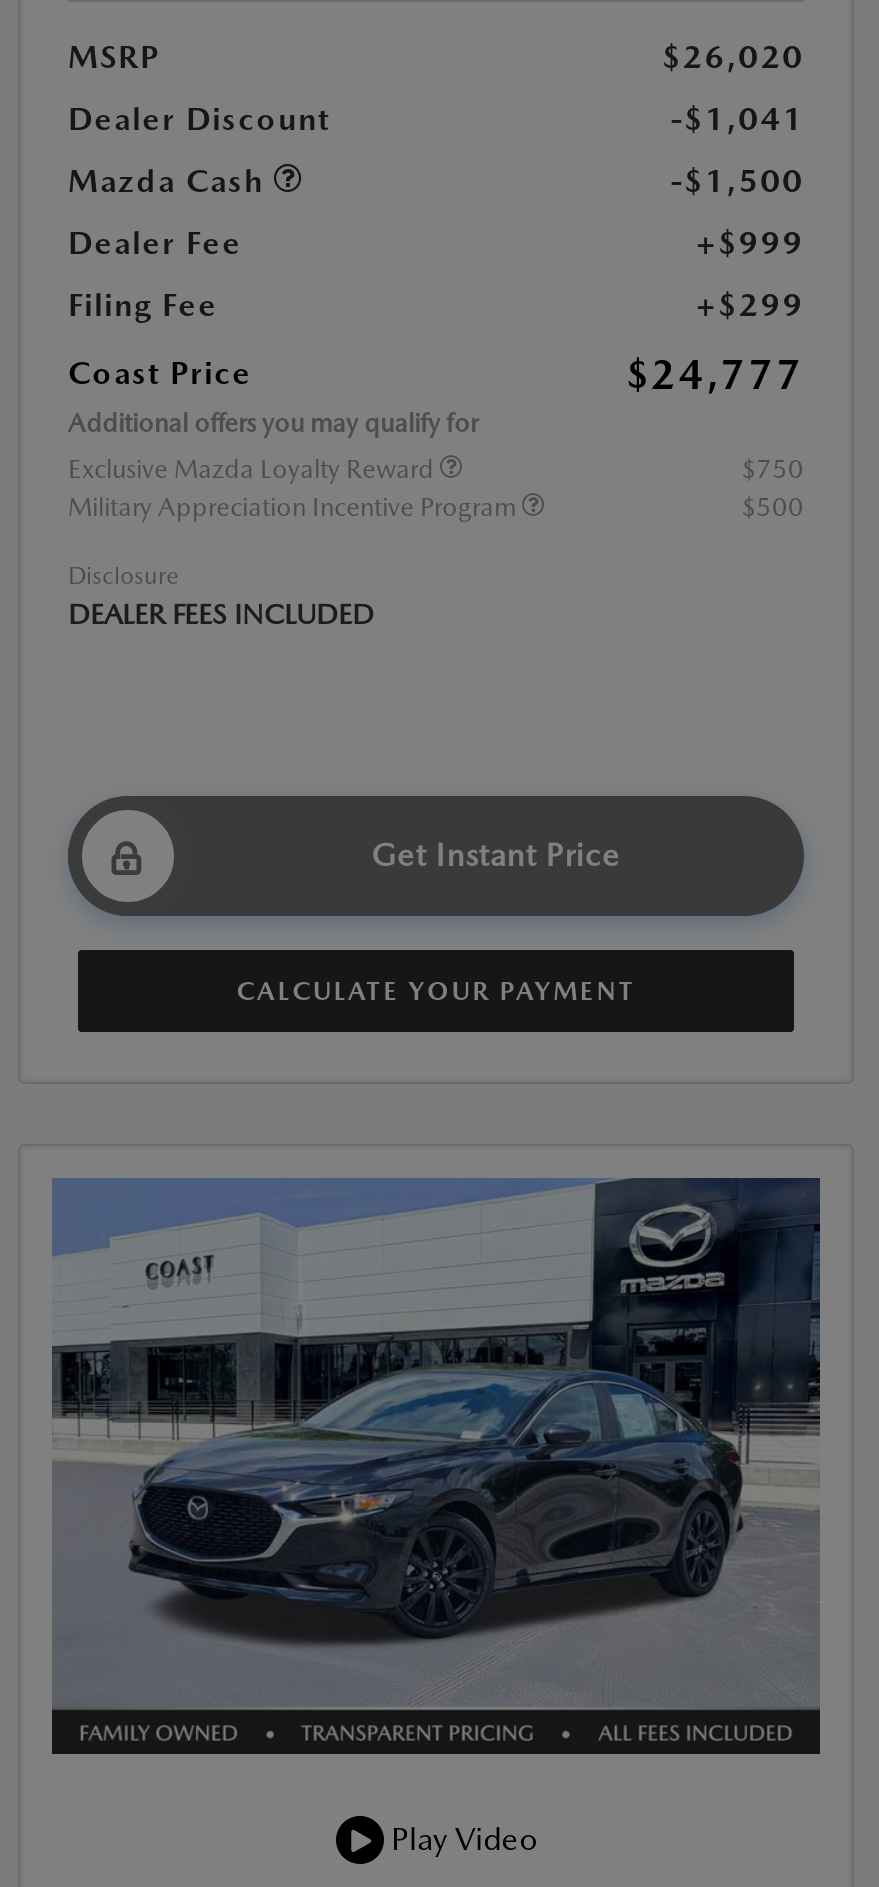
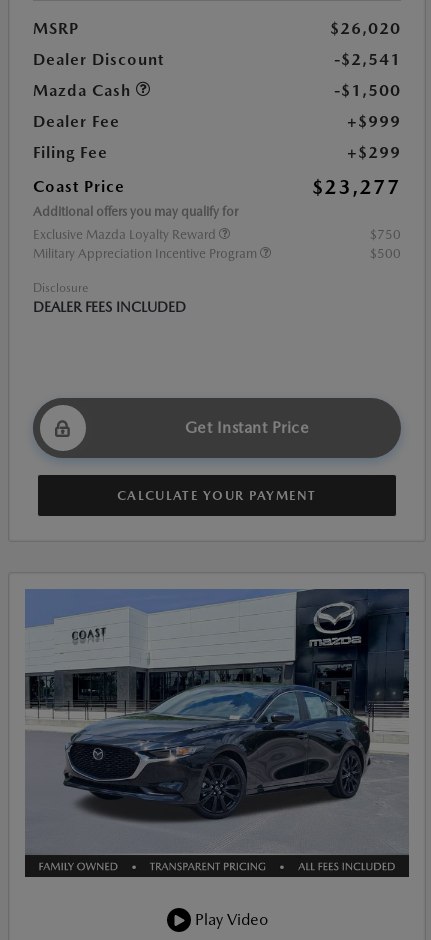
- -$1,041
+ -$2,541

- $24,777
+ $23,277
